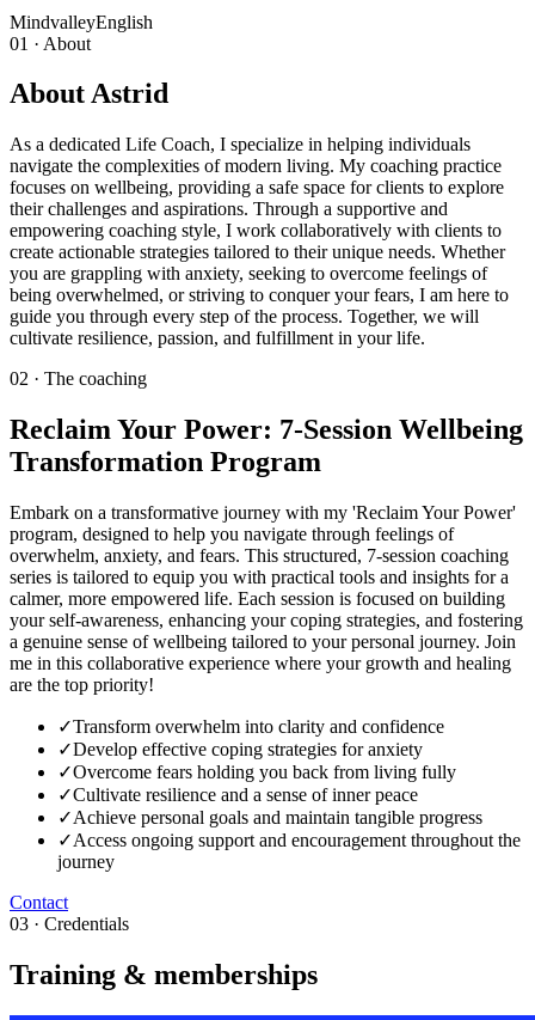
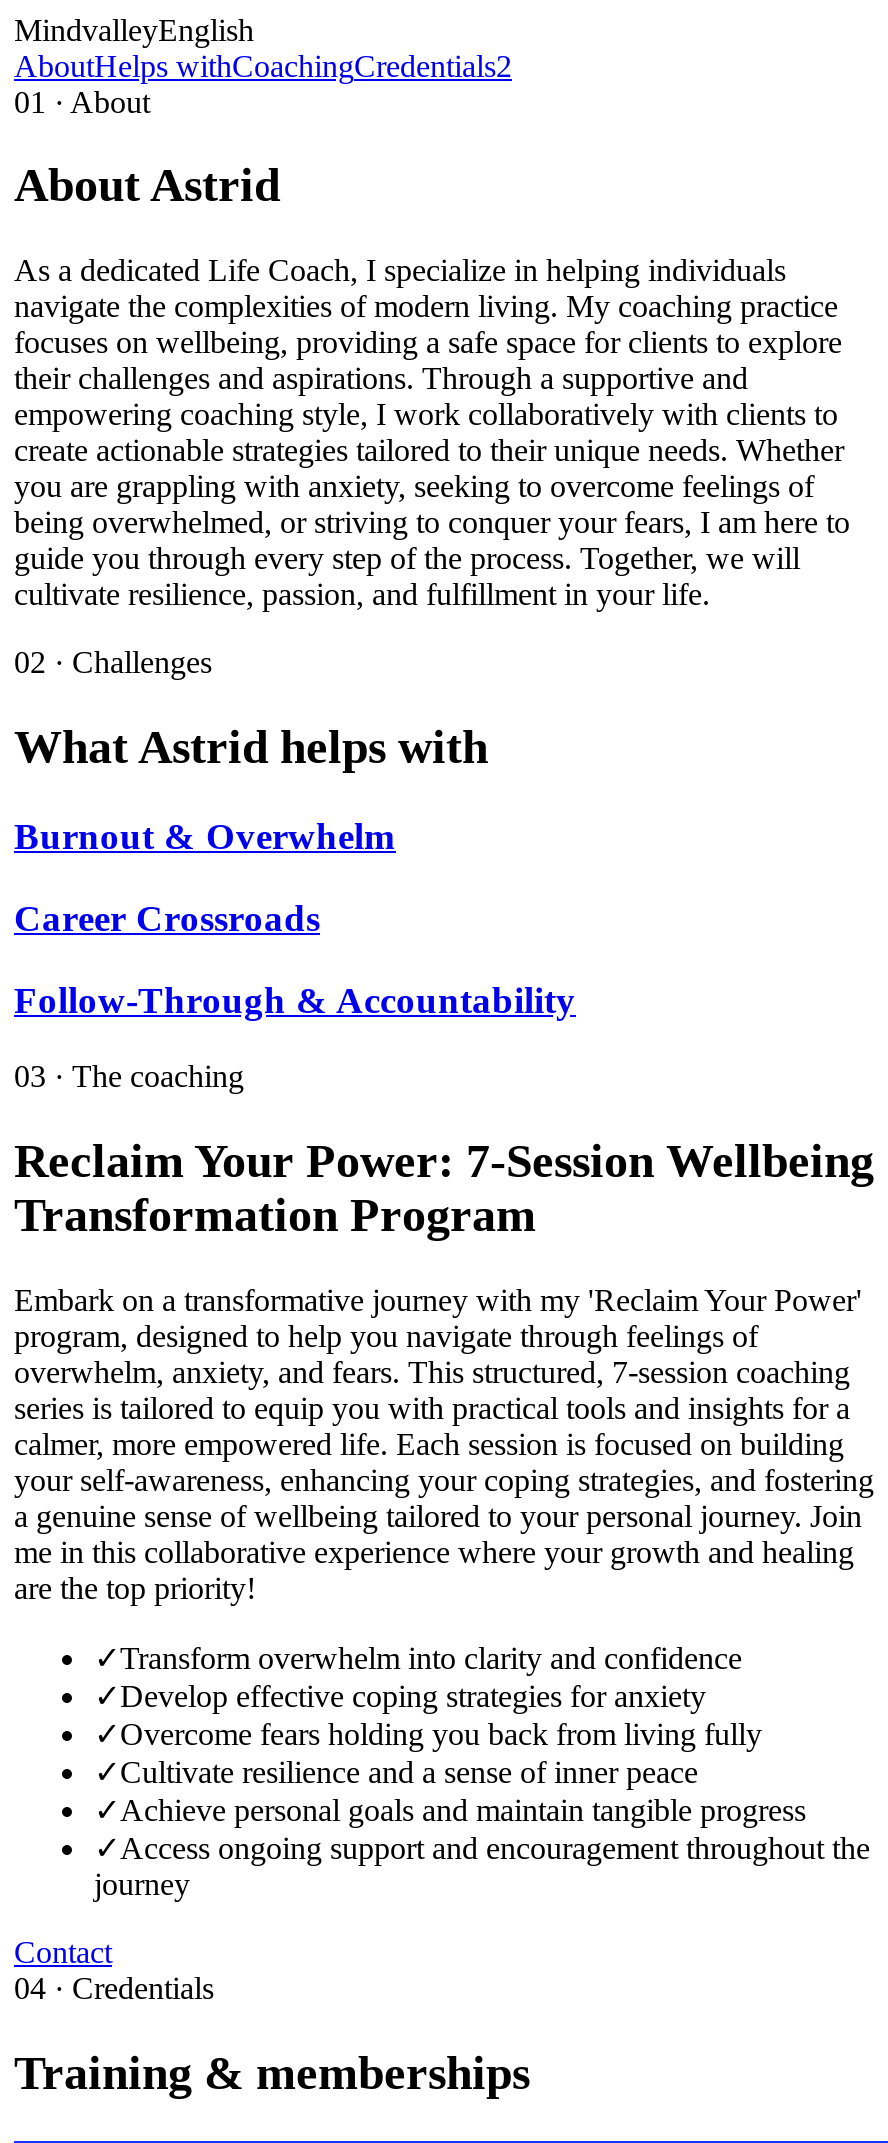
+ AboutHelps withCoachingCredentials2

- 02 · The coaching
+ 02 · Challenges
+ What Astrid helps with
+ Burnout & Overwhelm
+ Career Crossroads
+ Follow-Through & Accountability
+ 03 · The coaching

- 03 · Credentials
+ 04 · Credentials
